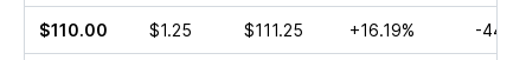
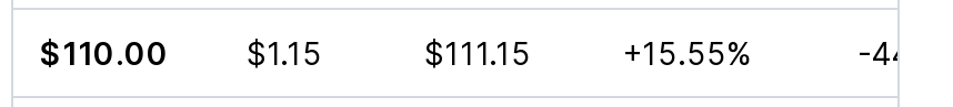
- $1.25
+ $1.15

- $111.25
+ $111.15

- +16.19%
+ +15.55%
